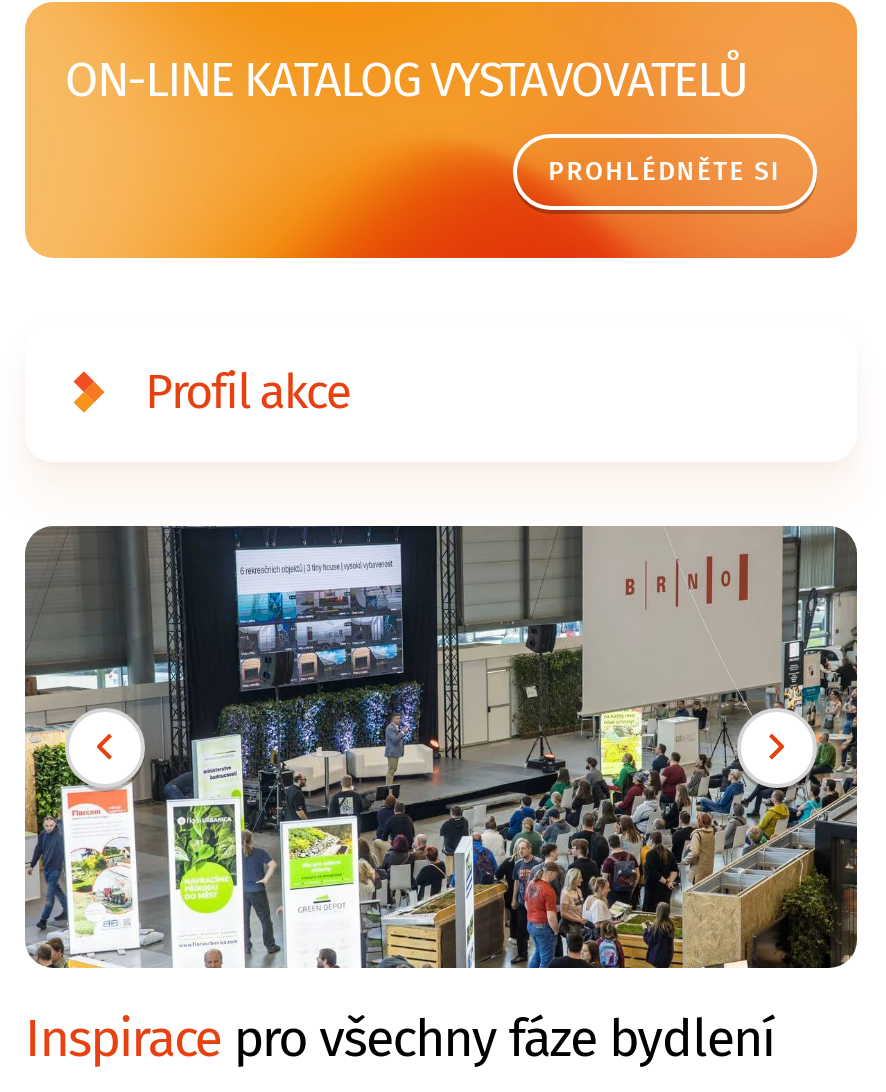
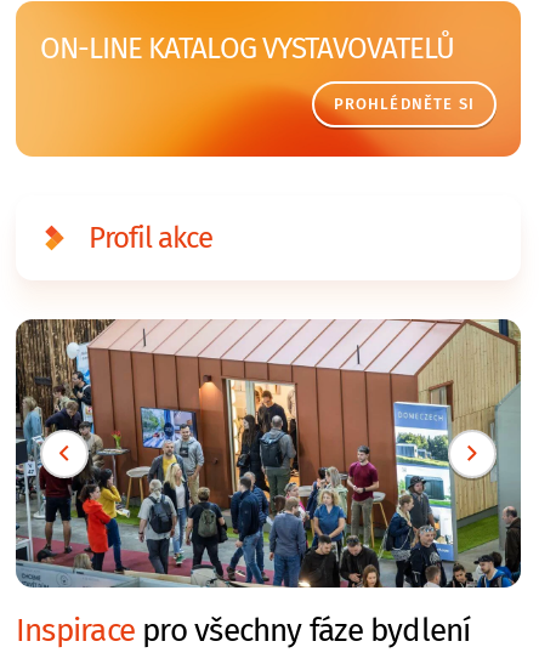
- [image]
+ [image]
